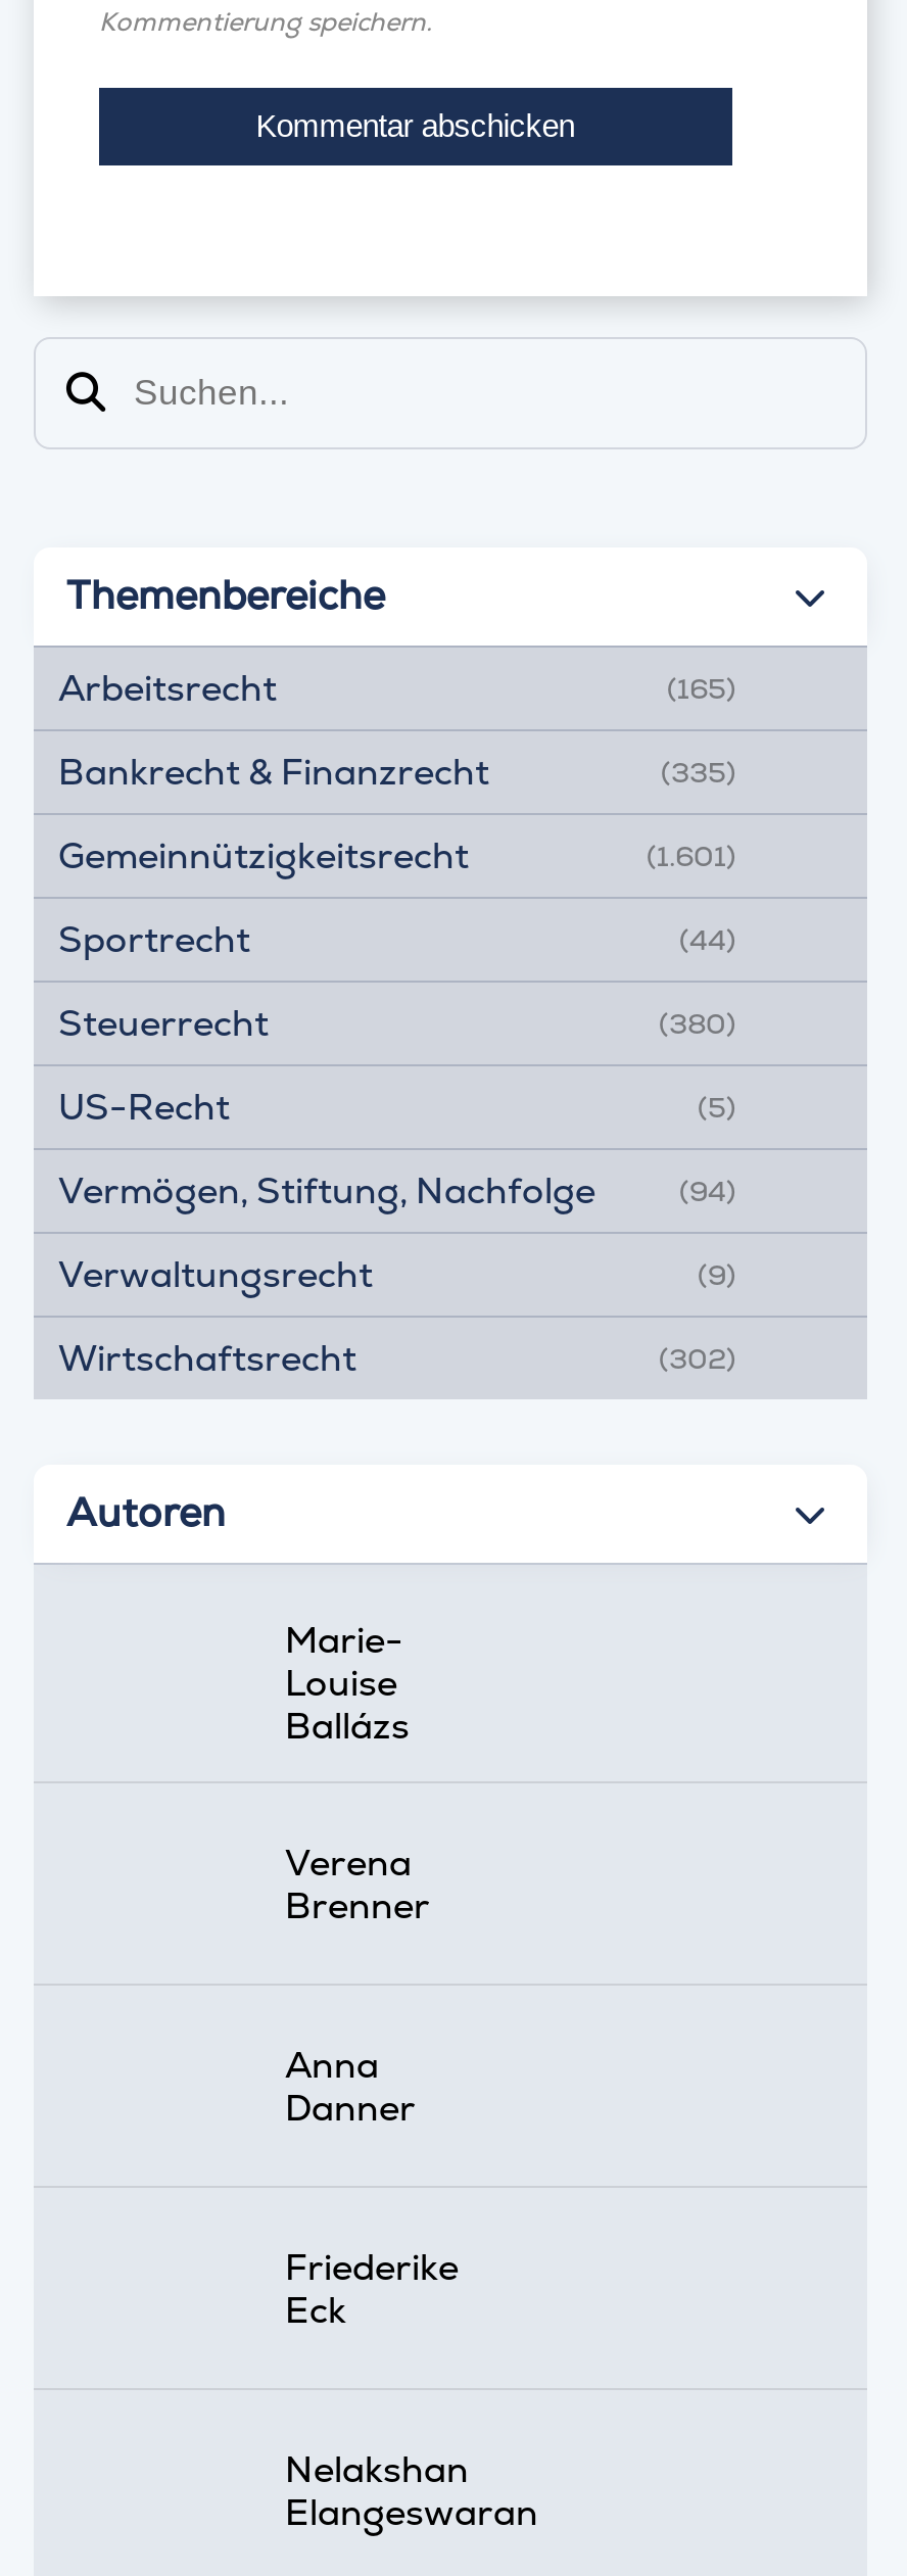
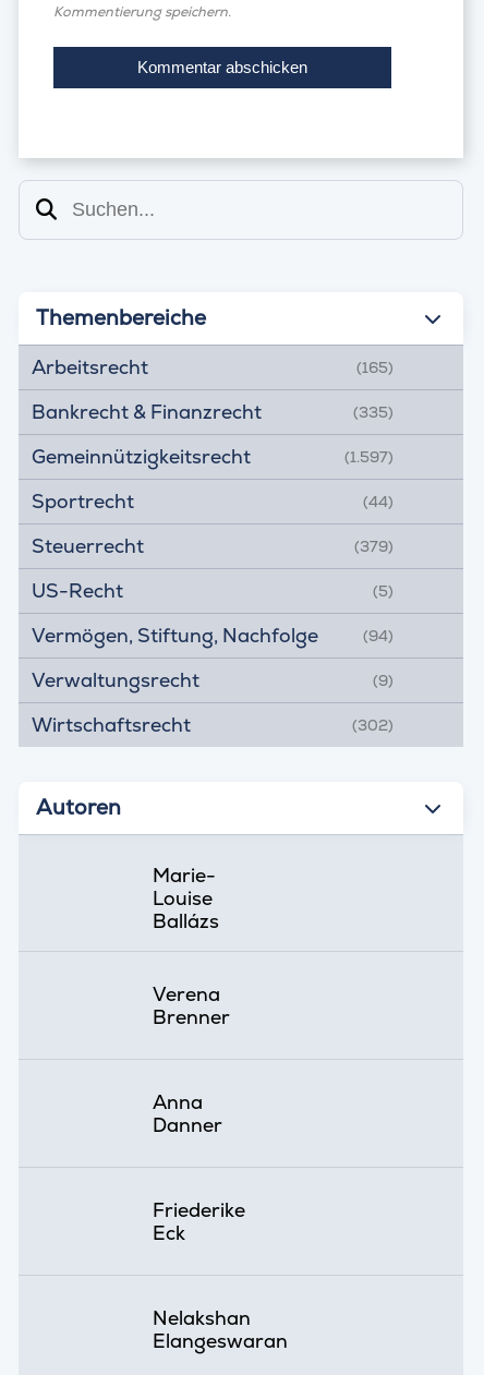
- (1.601)
+ (1.597)

- (380)
+ (379)
